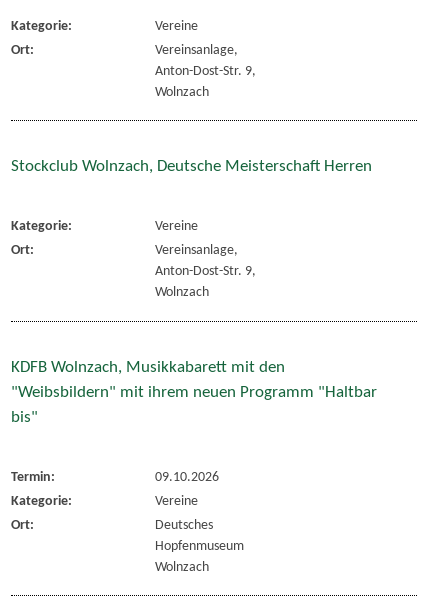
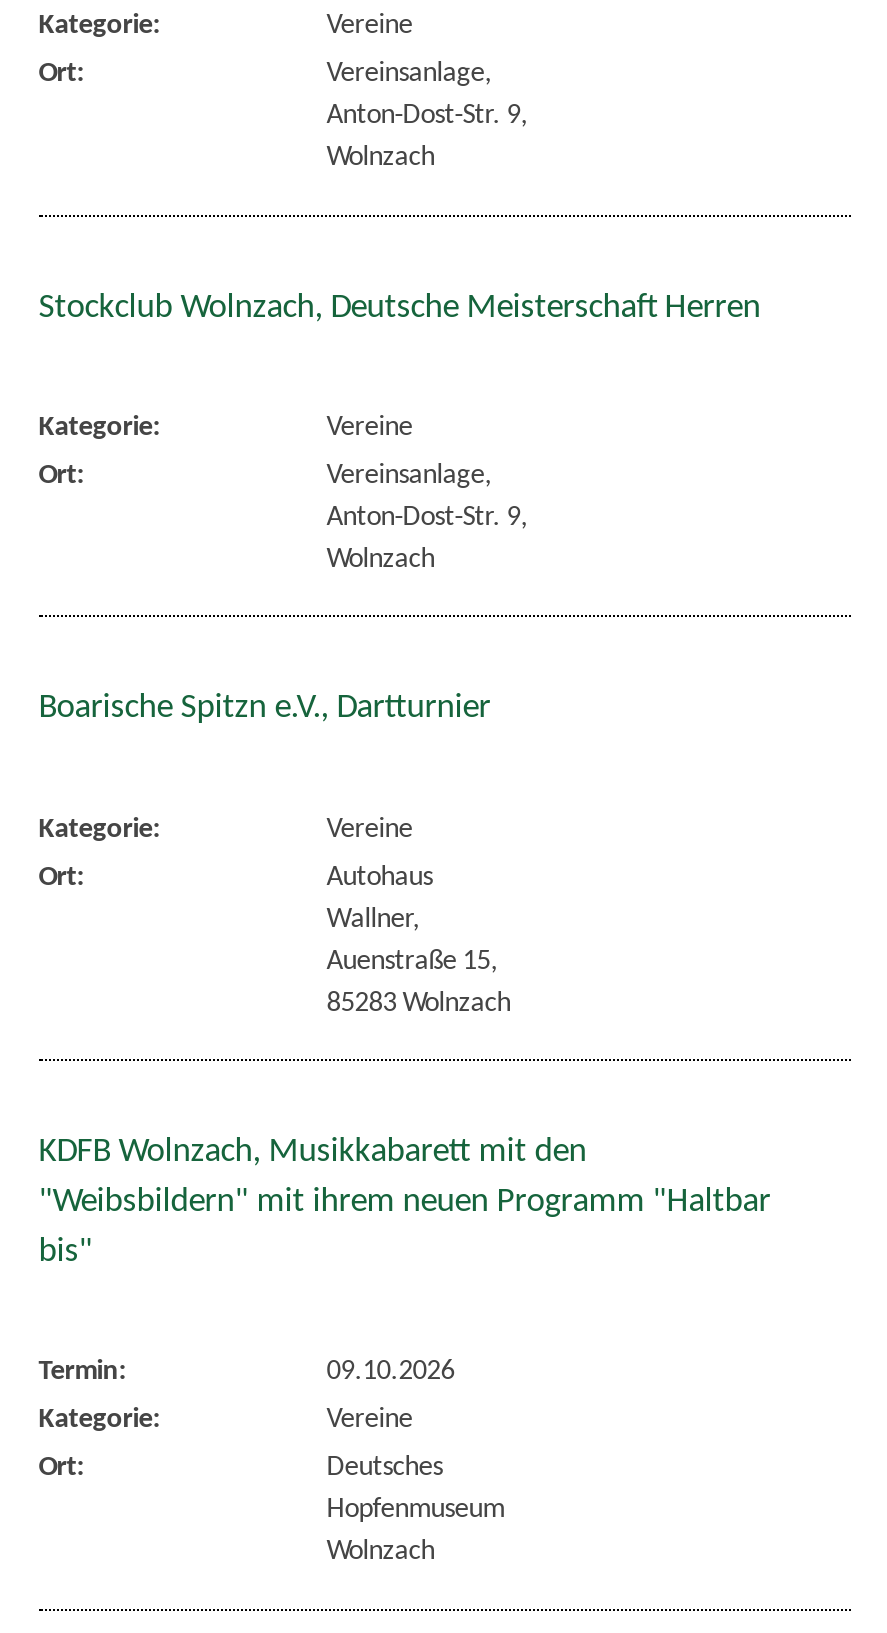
+ Boarische Spitzn e.V., Dartturnier

+ Kategorie:
+ Vereine
+ Ort:
+ Autohaus
+ Wallner,
+ Auenstraße 15,
+ 85283 Wolnzach
